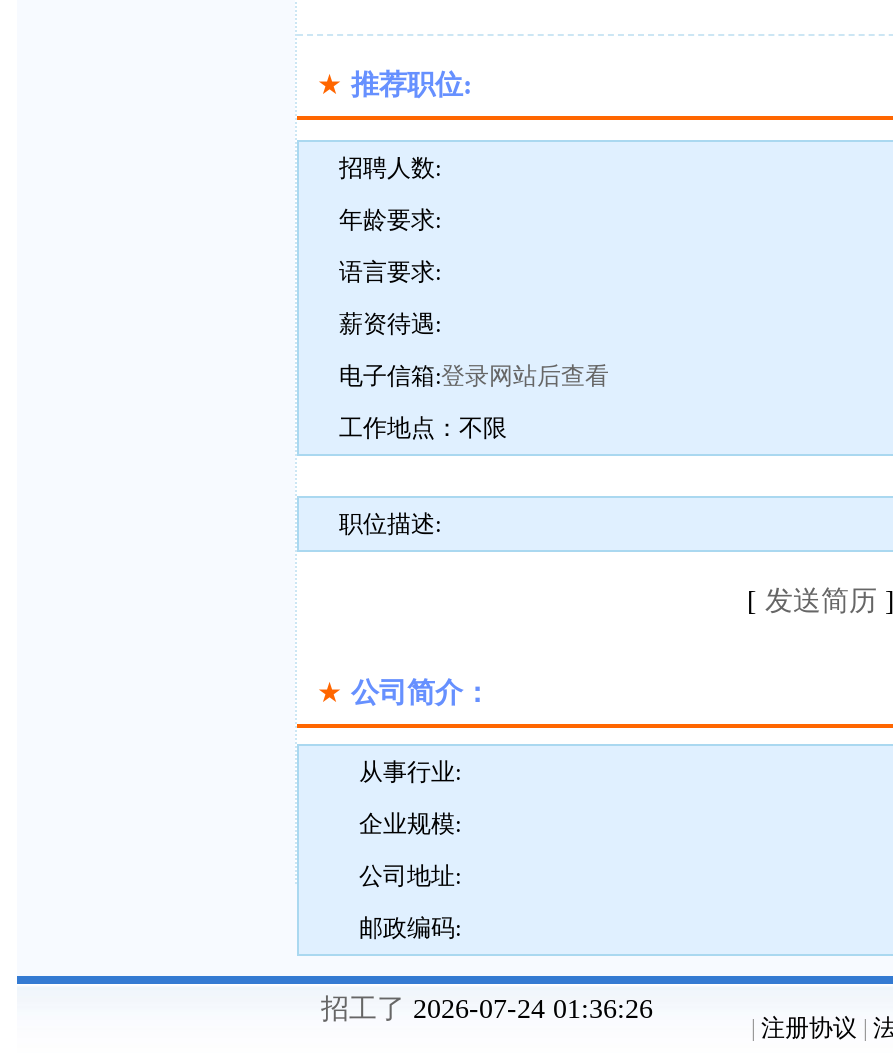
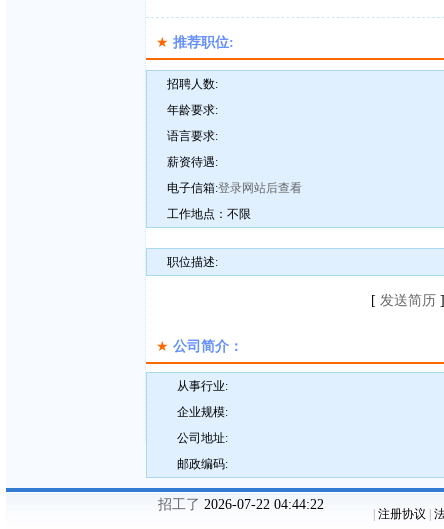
- 招工了2026-07-24 01:36:26
+ 招工了2026-07-22 04:44:22
